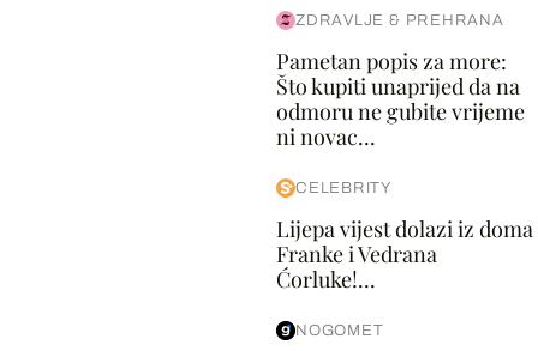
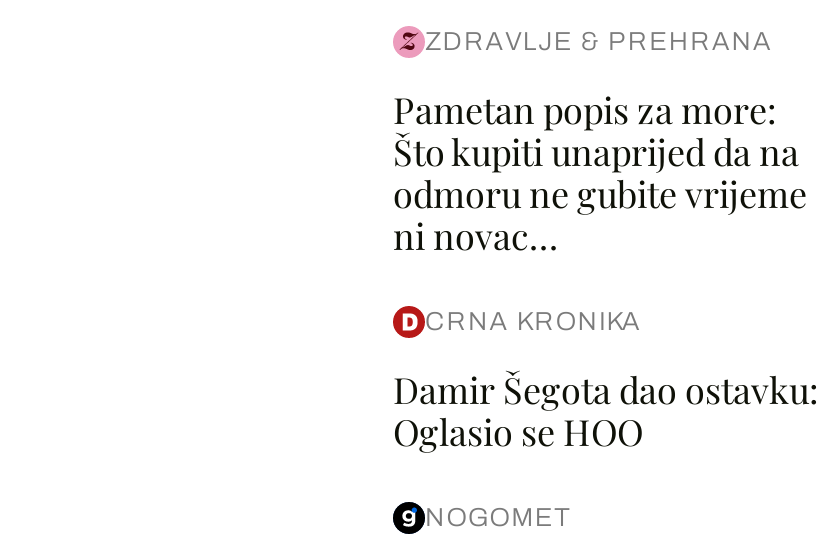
- CELEBRITY
+ CRNA KRONIKA

- Lijepa vijest dolazi iz doma
- Franke i Vedrana
- Ćorluke!...
+ Damir Šegota dao ostavku:
+ Oglasio se HOO
